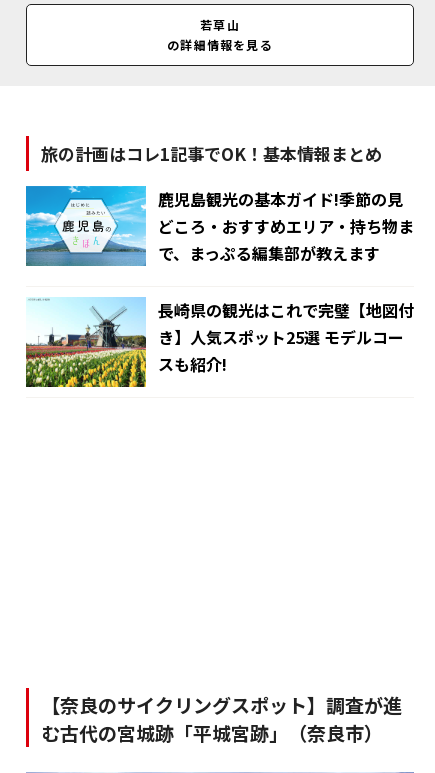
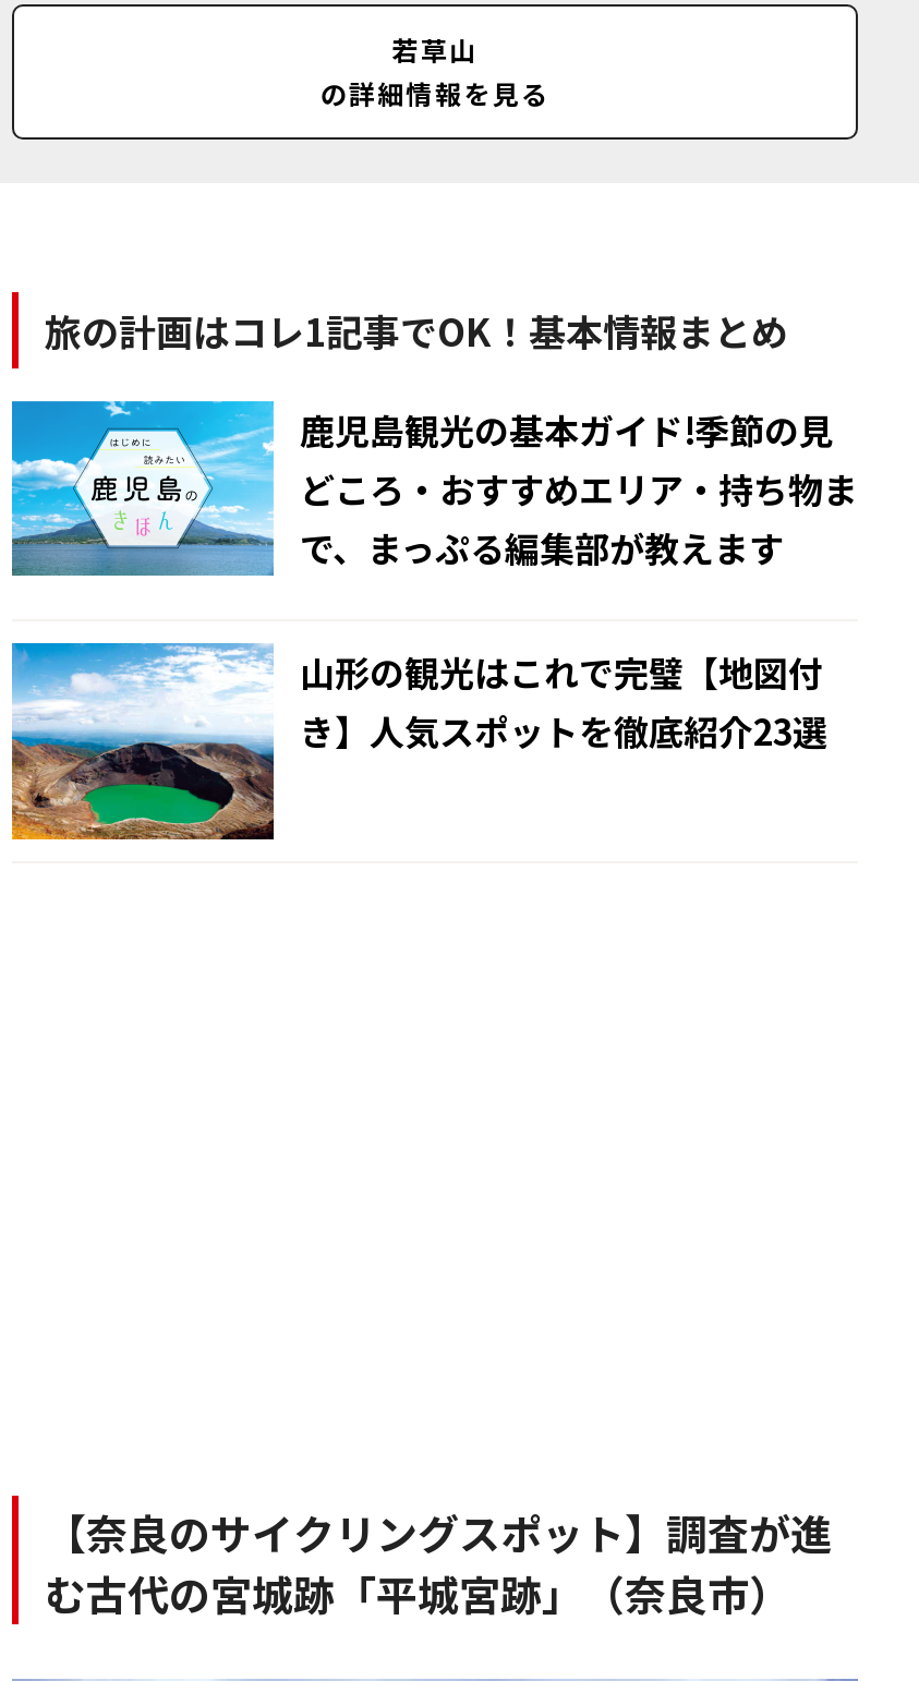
- [image]
- 長崎県の観光はこれで完璧【地図付
- き】人気スポット25選 モデルコー
- スも紹介!
+ [image]
+ 山形の観光はこれで完璧【地図付
+ き】人気スポットを徹底紹介23選
